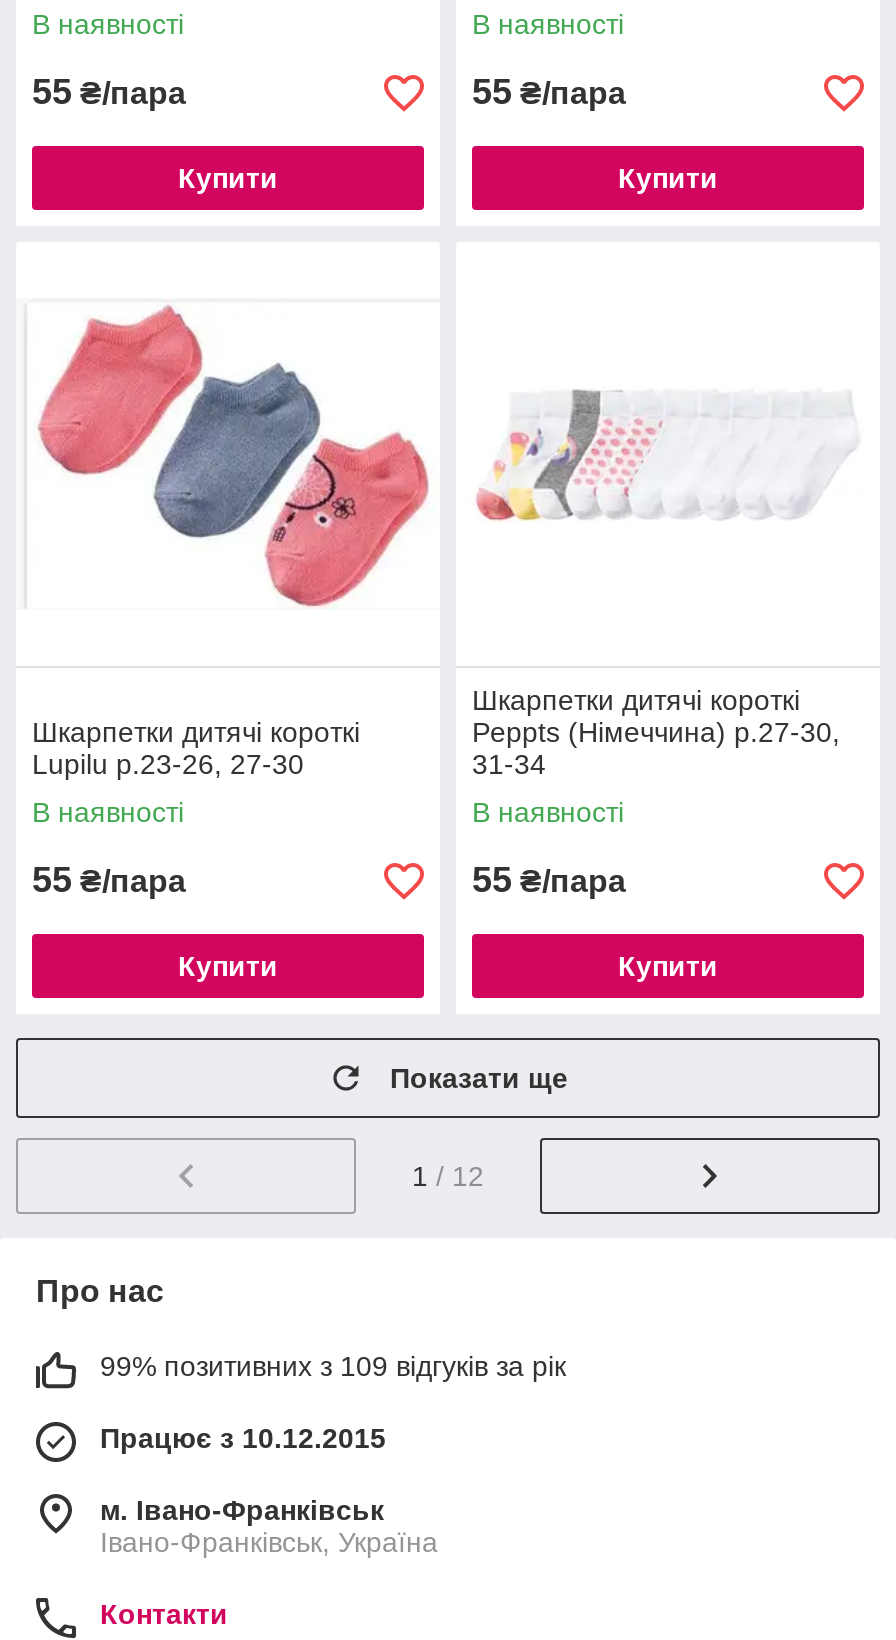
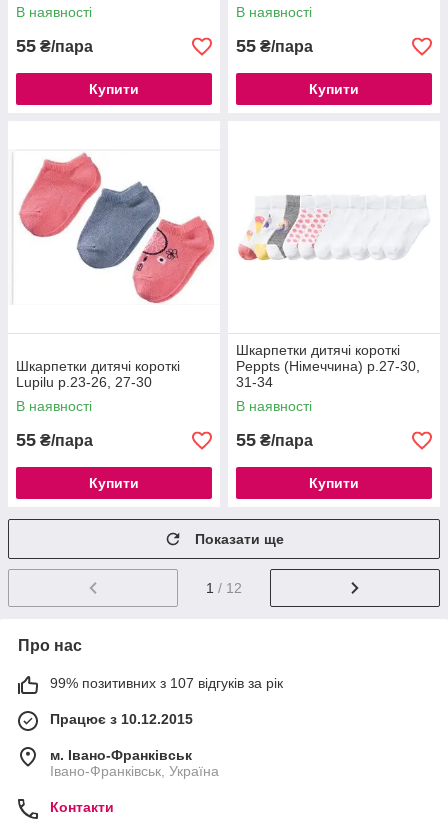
- 99% позитивних з 109 відгуків за рік
+ 99% позитивних з 107 відгуків за рік
